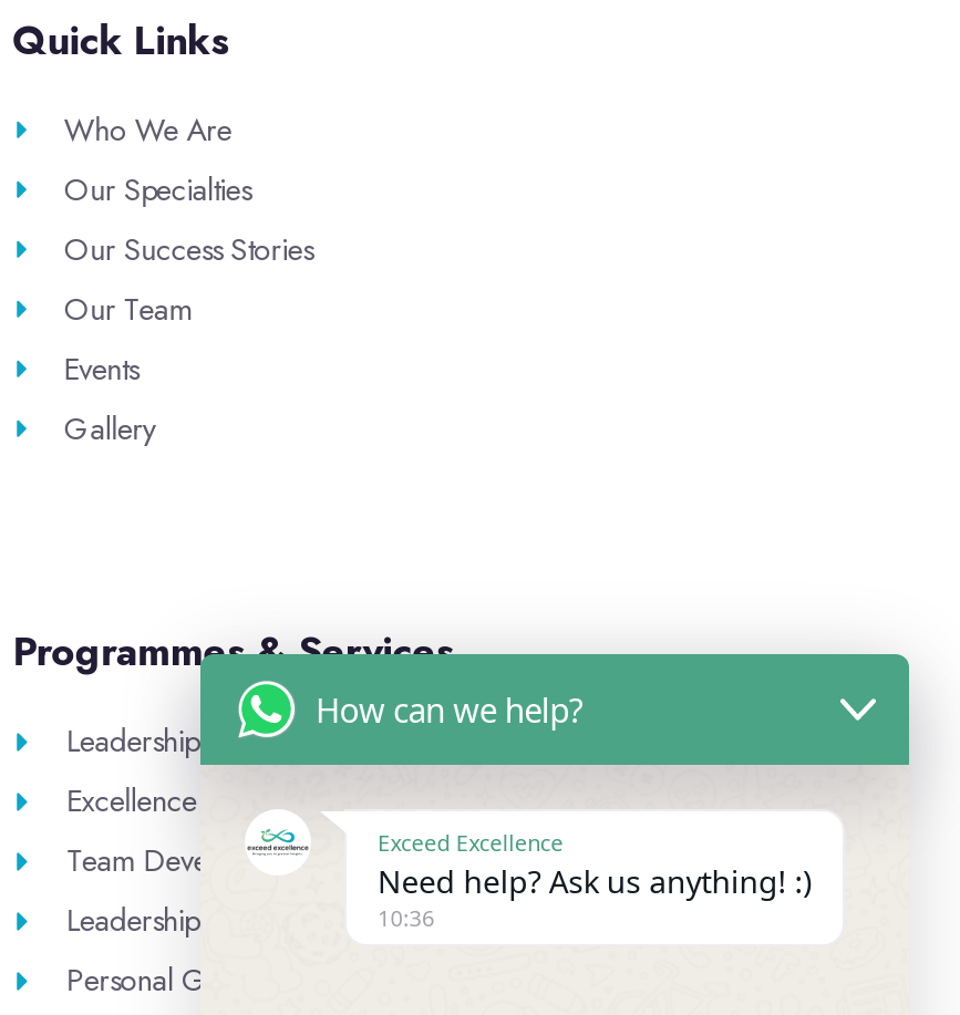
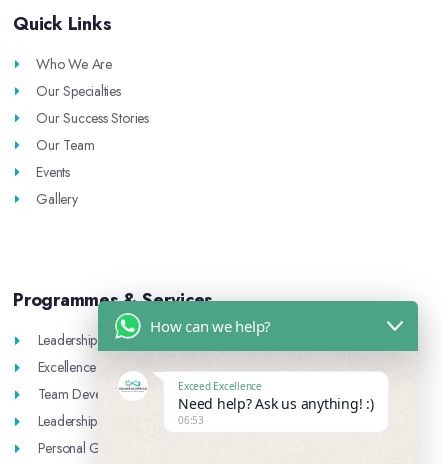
- 10:36
+ 06:53
